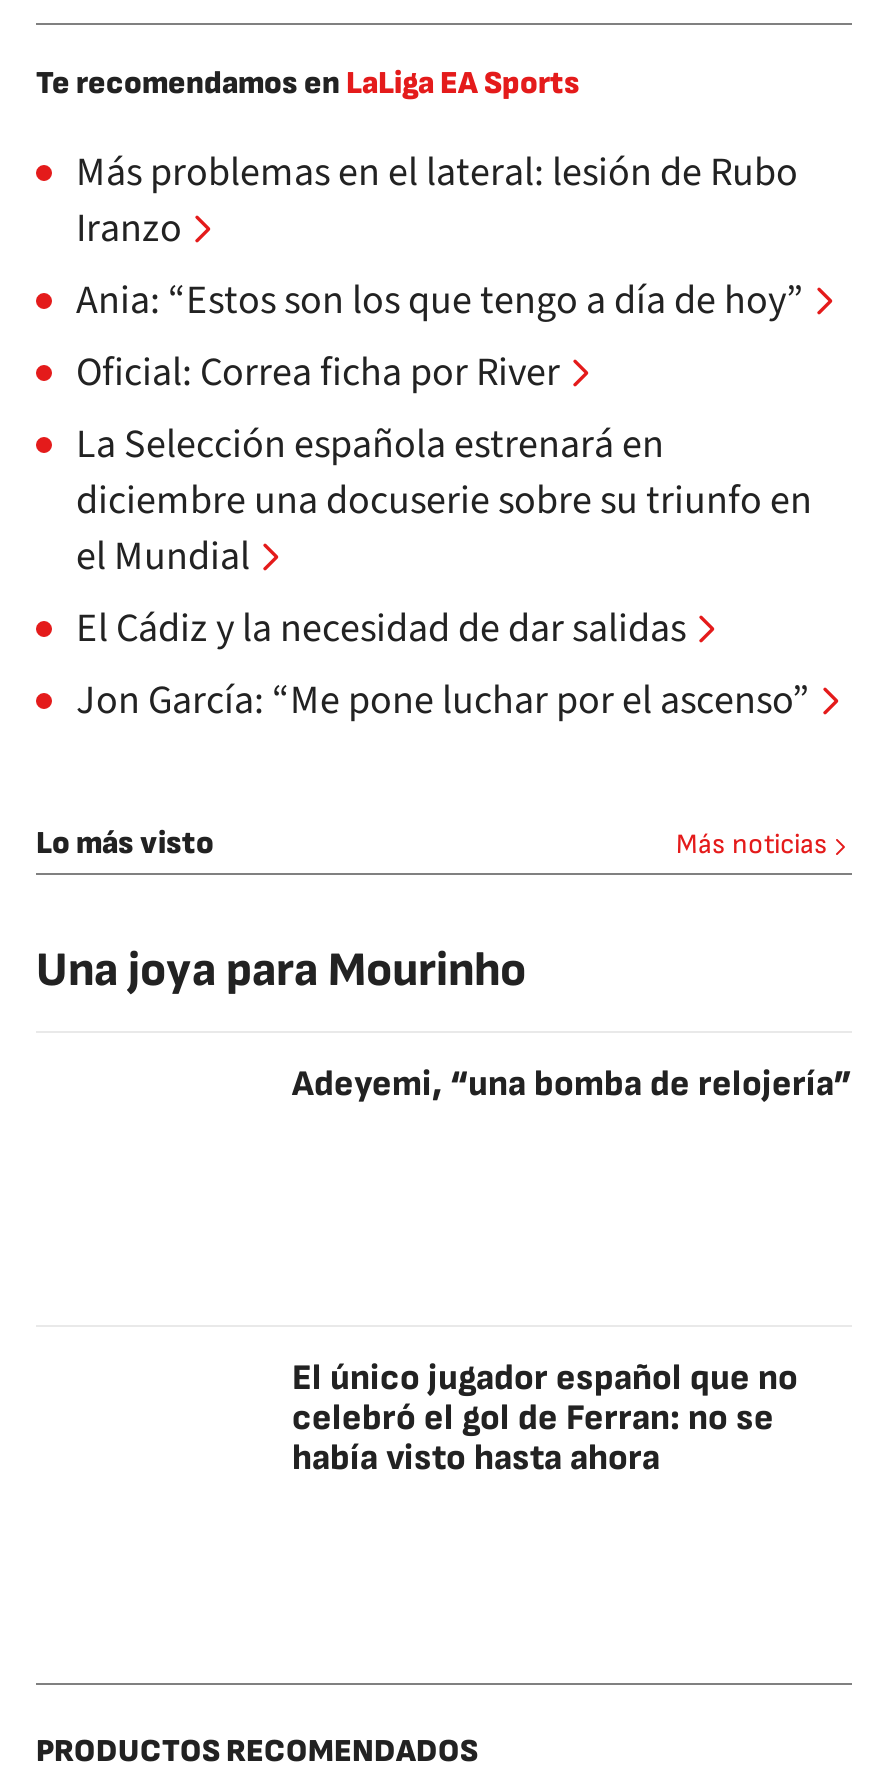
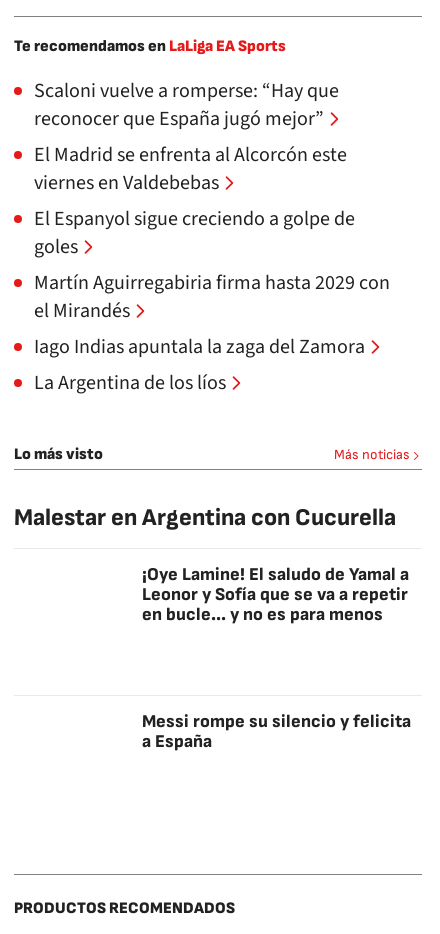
- Más problemas en el lateral: lesión de Rubo
- Iranzo
- Ania: “Estos son los que tengo a día de hoy”
- Oficial: Correa ficha por River
- La Selección española estrenará en
- diciembre una docuserie sobre su triunfo en
- el Mundial
- El Cádiz y la necesidad de dar salidas
- Jon García: “Me pone luchar por el ascenso”
+ Scaloni vuelve a romperse: “Hay que
+ reconocer que España jugó mejor”
+ El Madrid se enfrenta al Alcorcón este
+ viernes en Valdebebas
+ El Espanyol sigue creciendo a golpe de
+ goles
+ Martín Aguirregabiria firma hasta 2029 con
+ el Mirandés
+ Iago Indias apuntala la zaga del Zamora
+ La Argentina de los líos

- Una joya para Mourinho
+ Malestar en Argentina con Cucurella

- Adeyemi, “una bomba de relojería”
+ ¡Oye Lamine! El saludo de Yamal a
+ Leonor y Sofía que se va a repetir
+ en bucle... y no es para menos

- El único jugador español que no
- celebró el gol de Ferran: no se
- había visto hasta ahora
+ Messi rompe su silencio y felicita
+ a España
